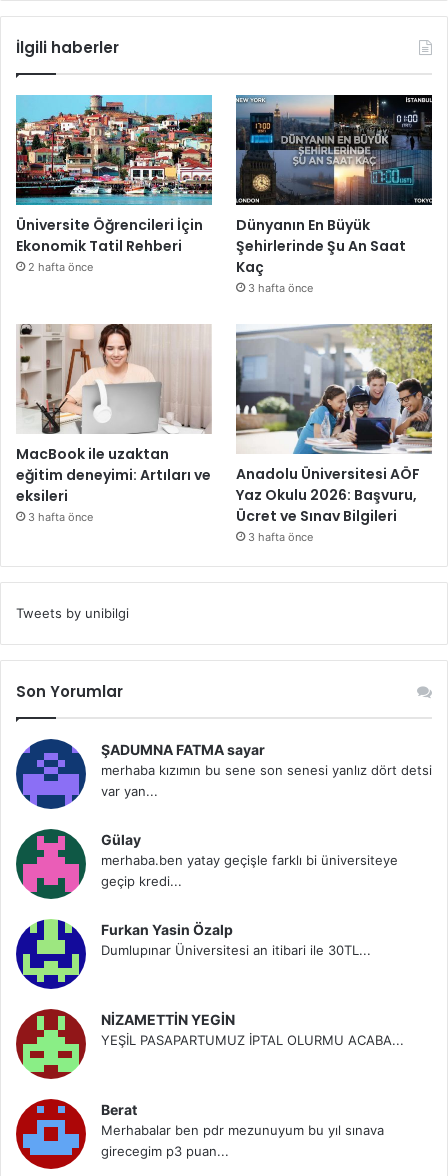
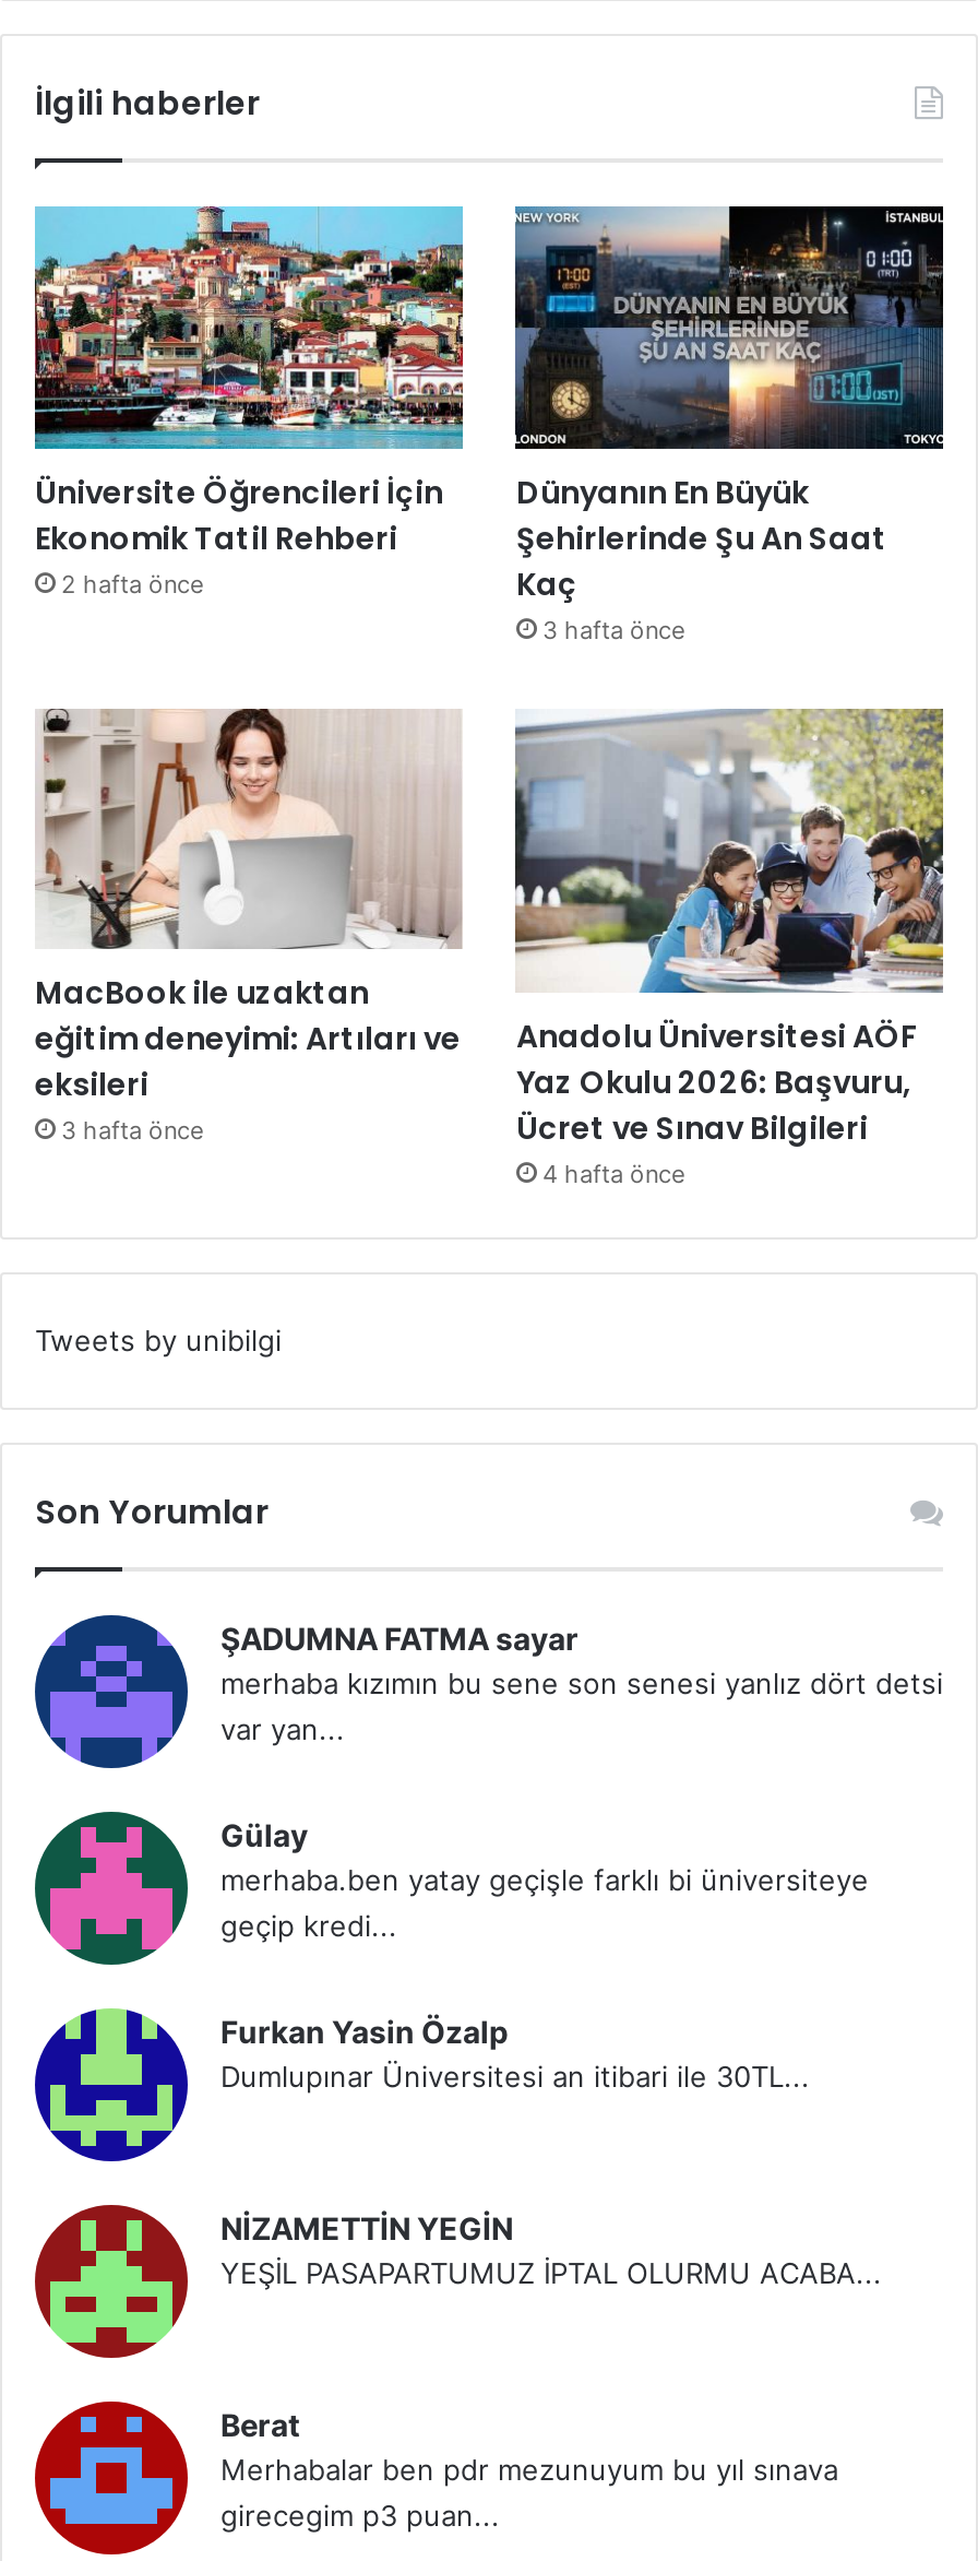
- 3 hafta önce
+ 4 hafta önce
